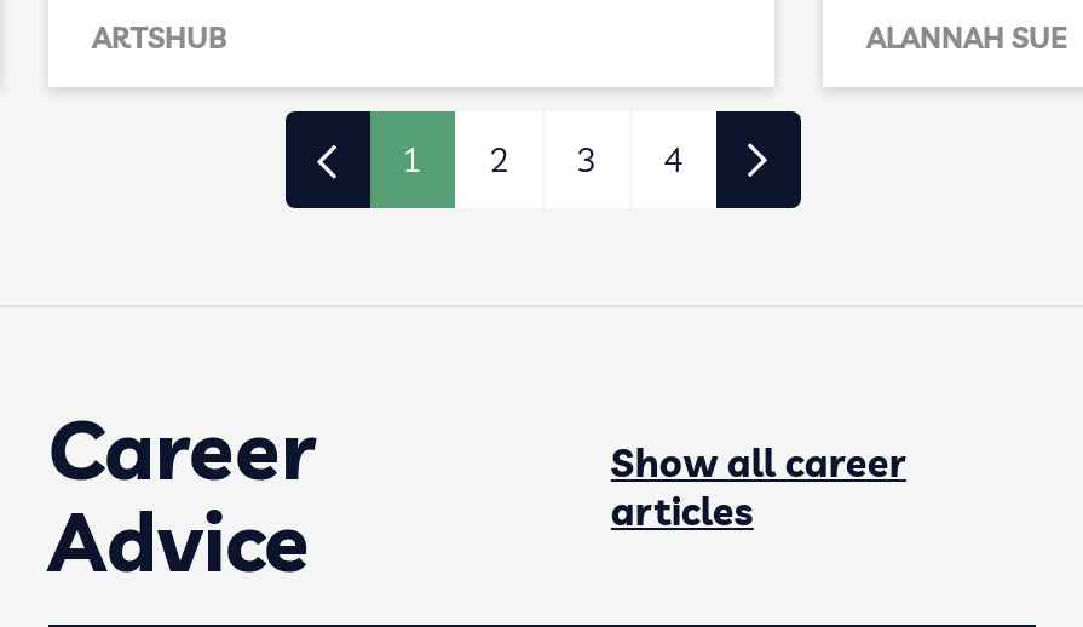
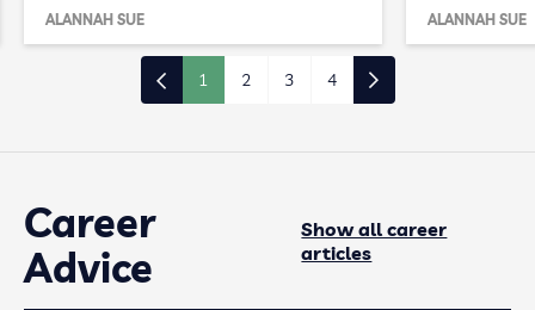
- ARTSHUB
+ ALANNAH SUE
